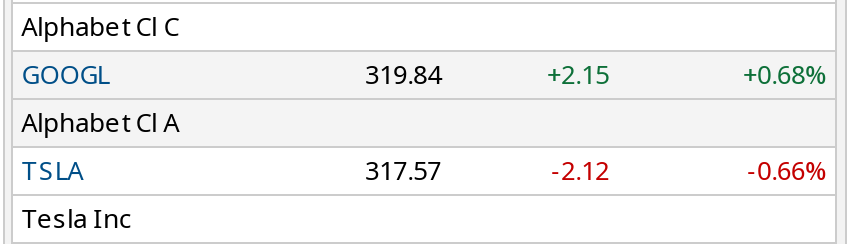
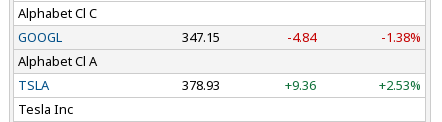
- 319.84
+ 347.15

- +2.15
+ -4.84

- +0.68%
+ -1.38%

- 317.57
+ 378.93

- -2.12
+ +9.36

- -0.66%
+ +2.53%
